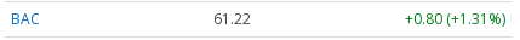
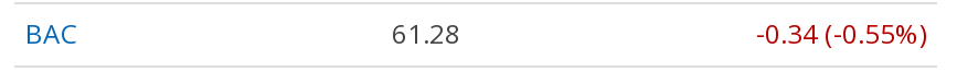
- 61.22
+ 61.28

- +0.80 (+1.31%)
+ -0.34 (-0.55%)
